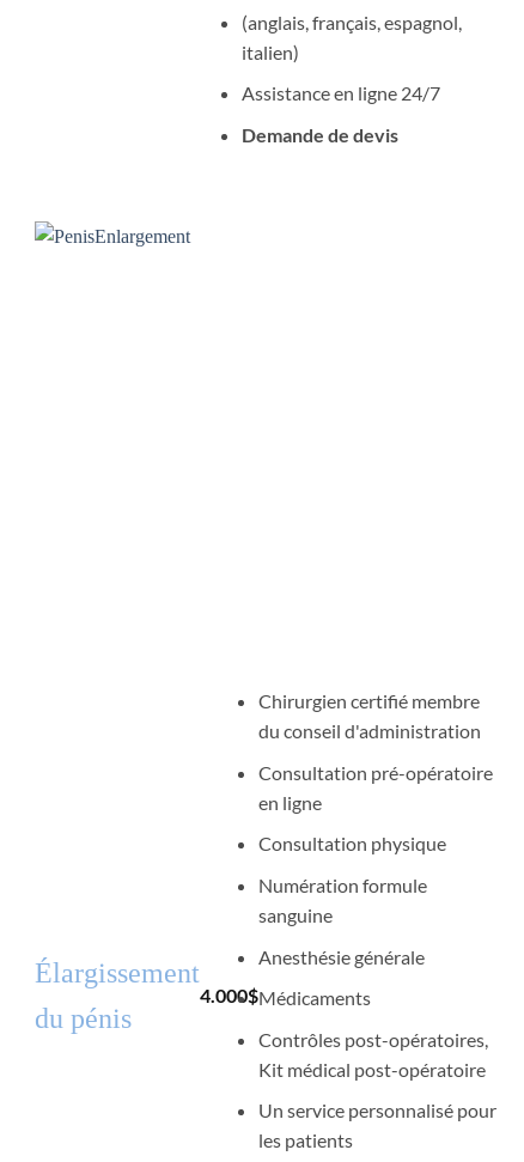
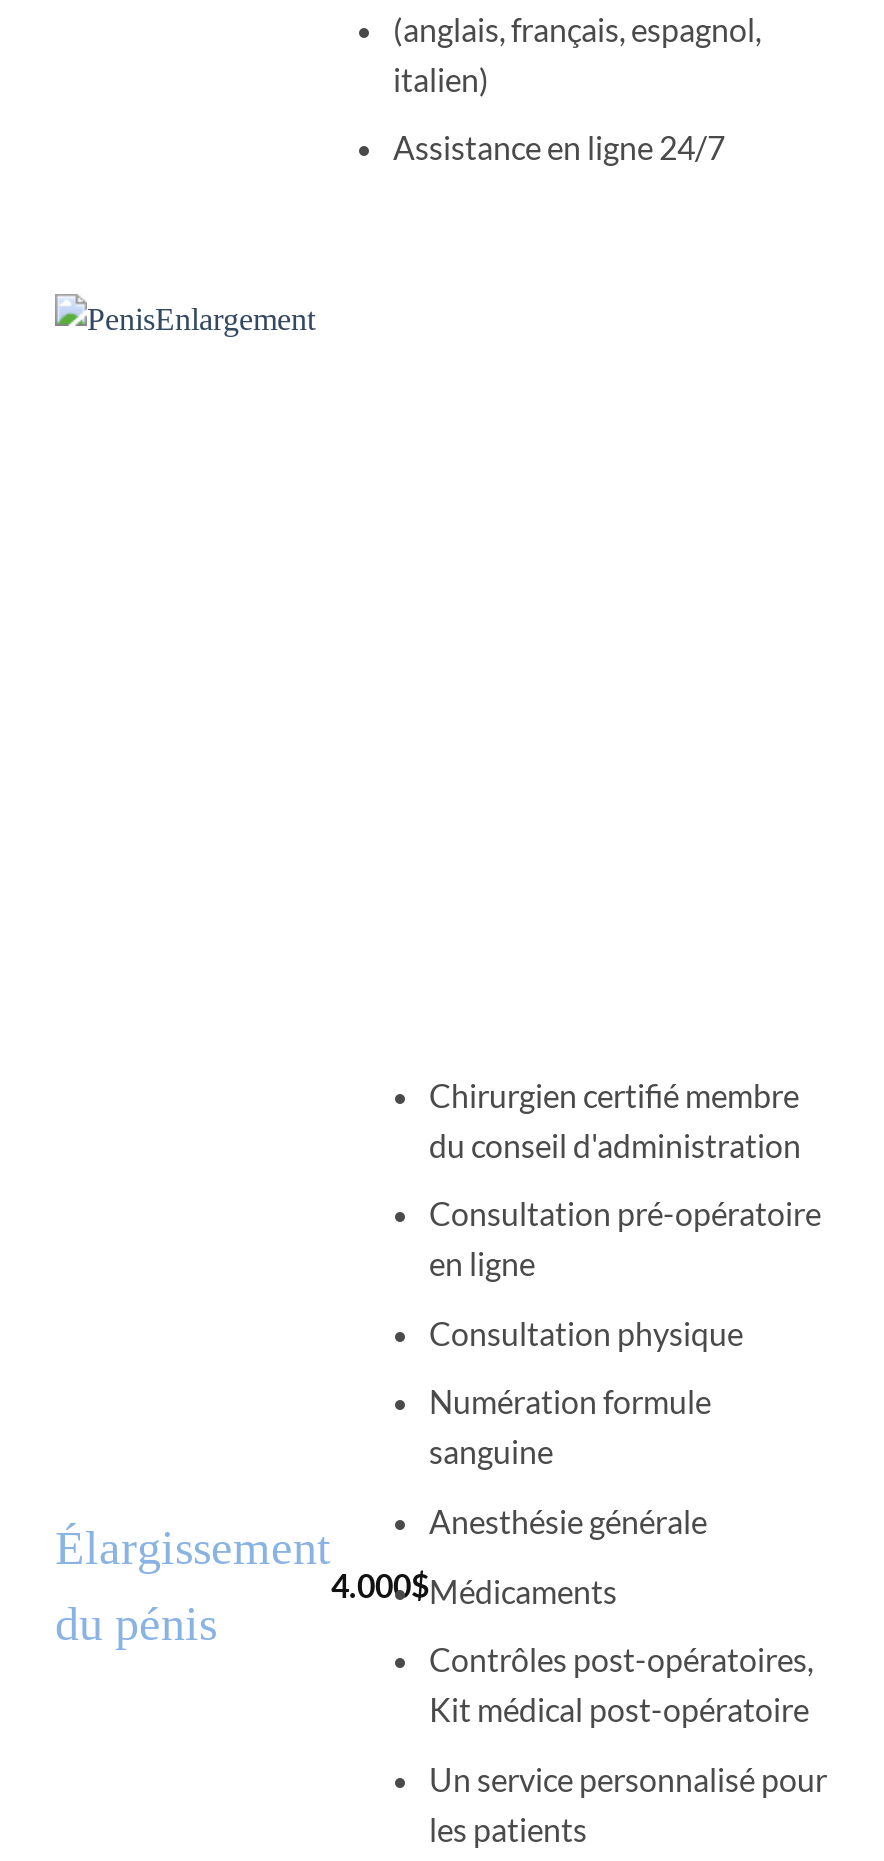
- Demande de devis
